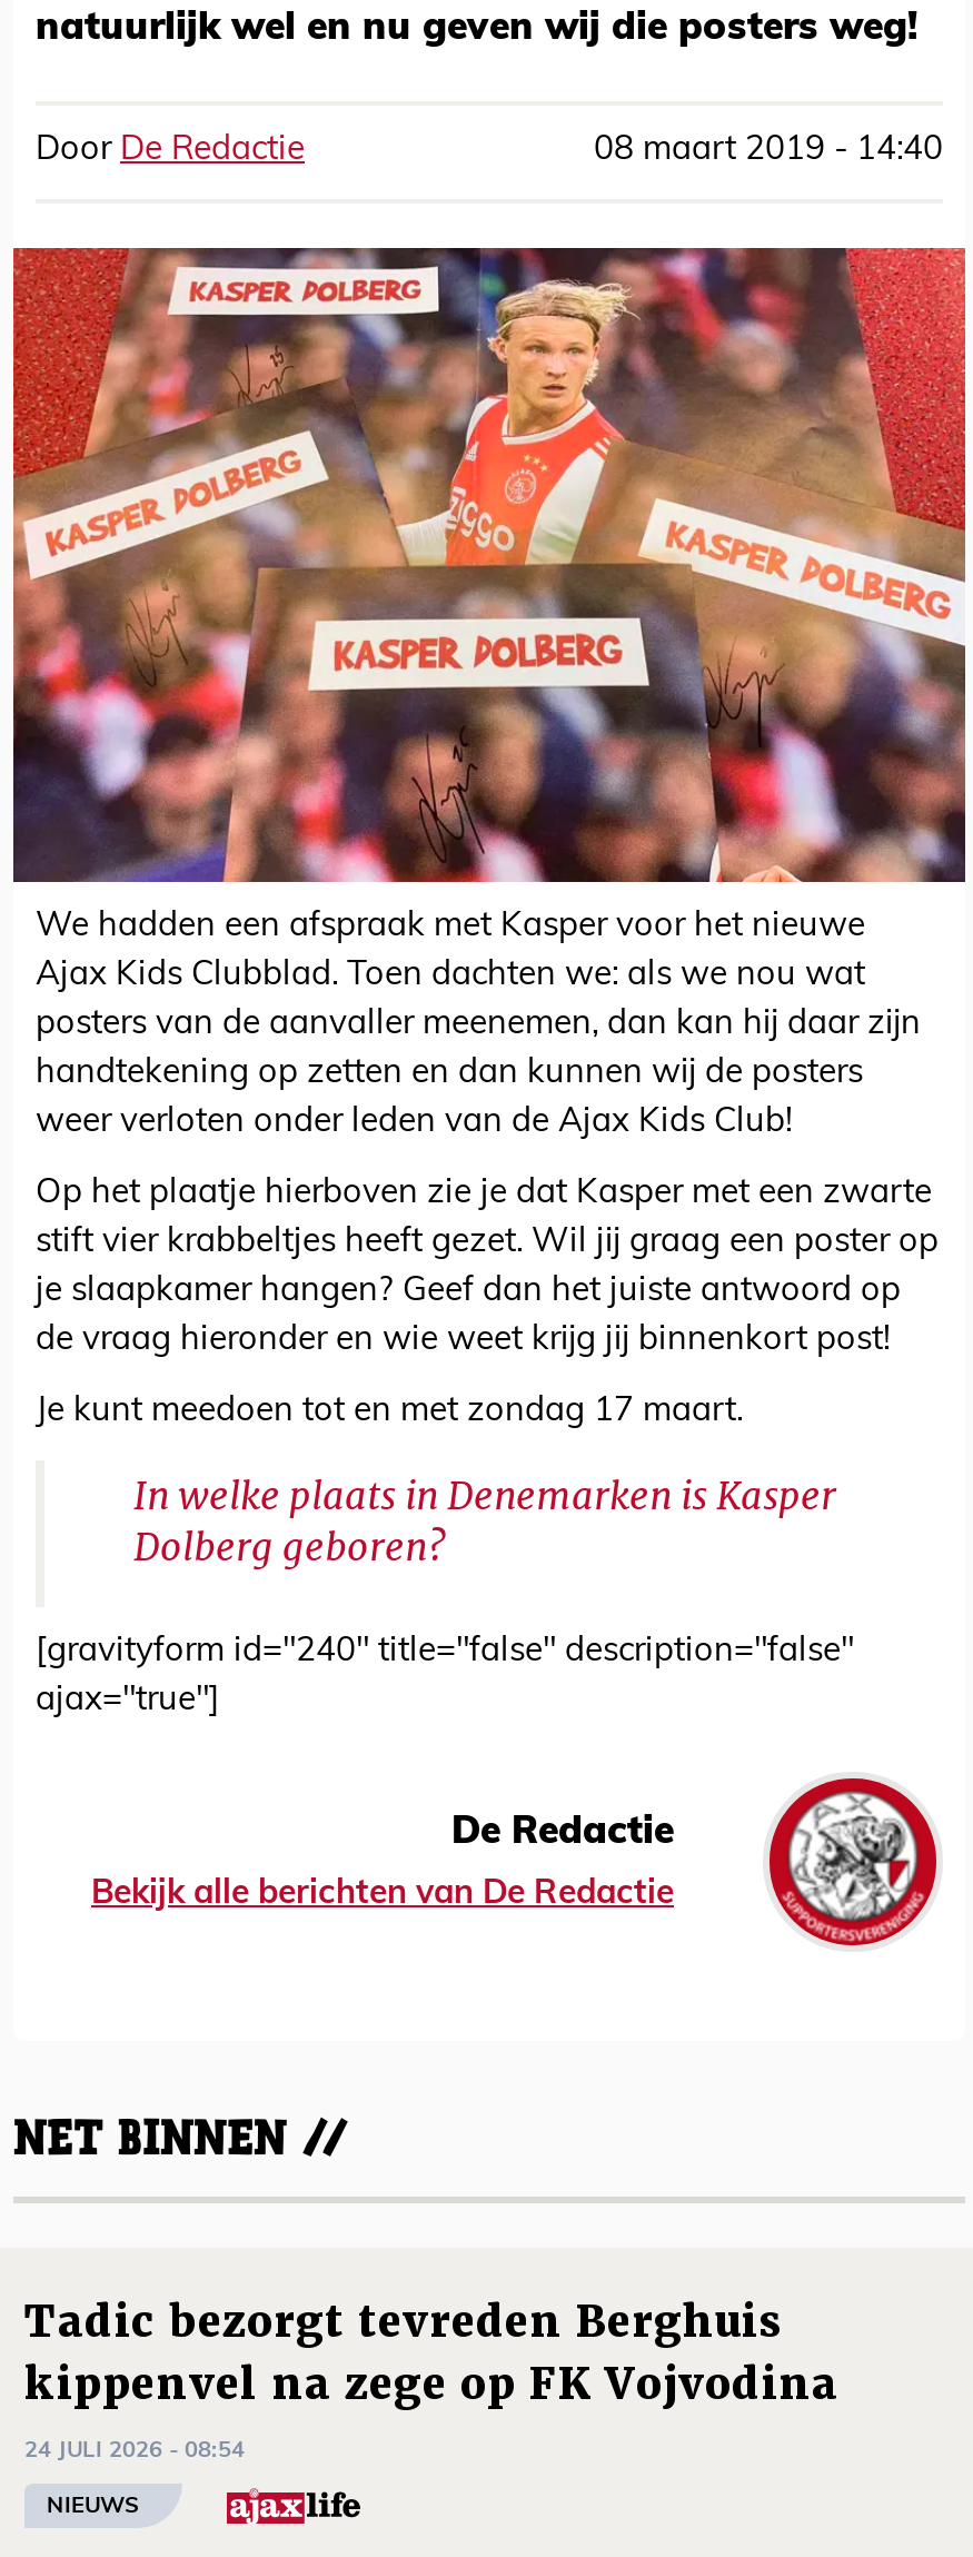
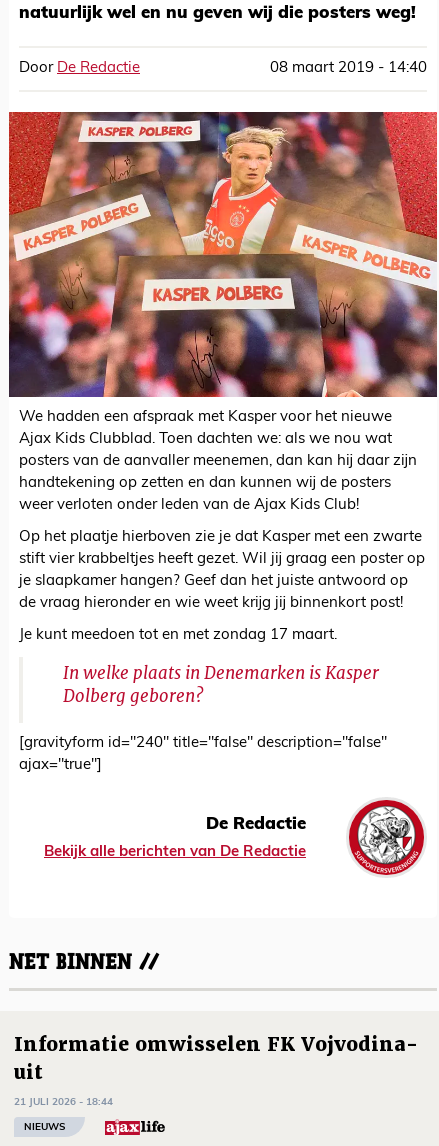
- Tadic bezorgt tevreden Berghuis
- kippenvel na zege op FK Vojvodina
+ Informatie omwisselen FK Vojvodina-
+ uit

- 24 JULI 2026 - 08:54
+ 21 JULI 2026 - 18:44
